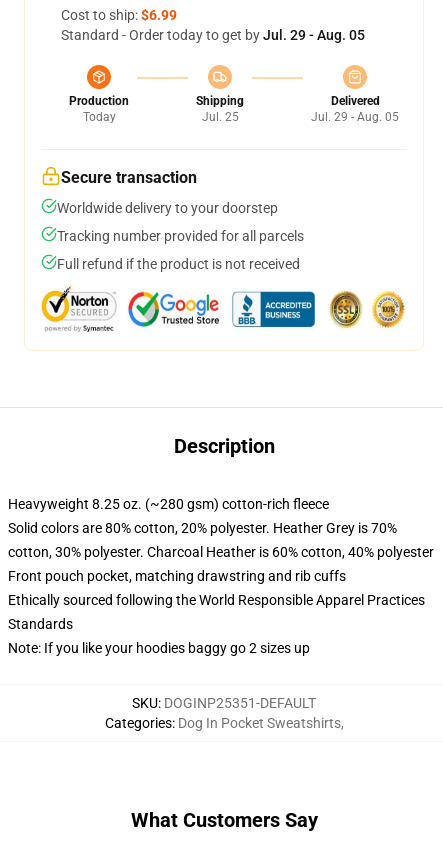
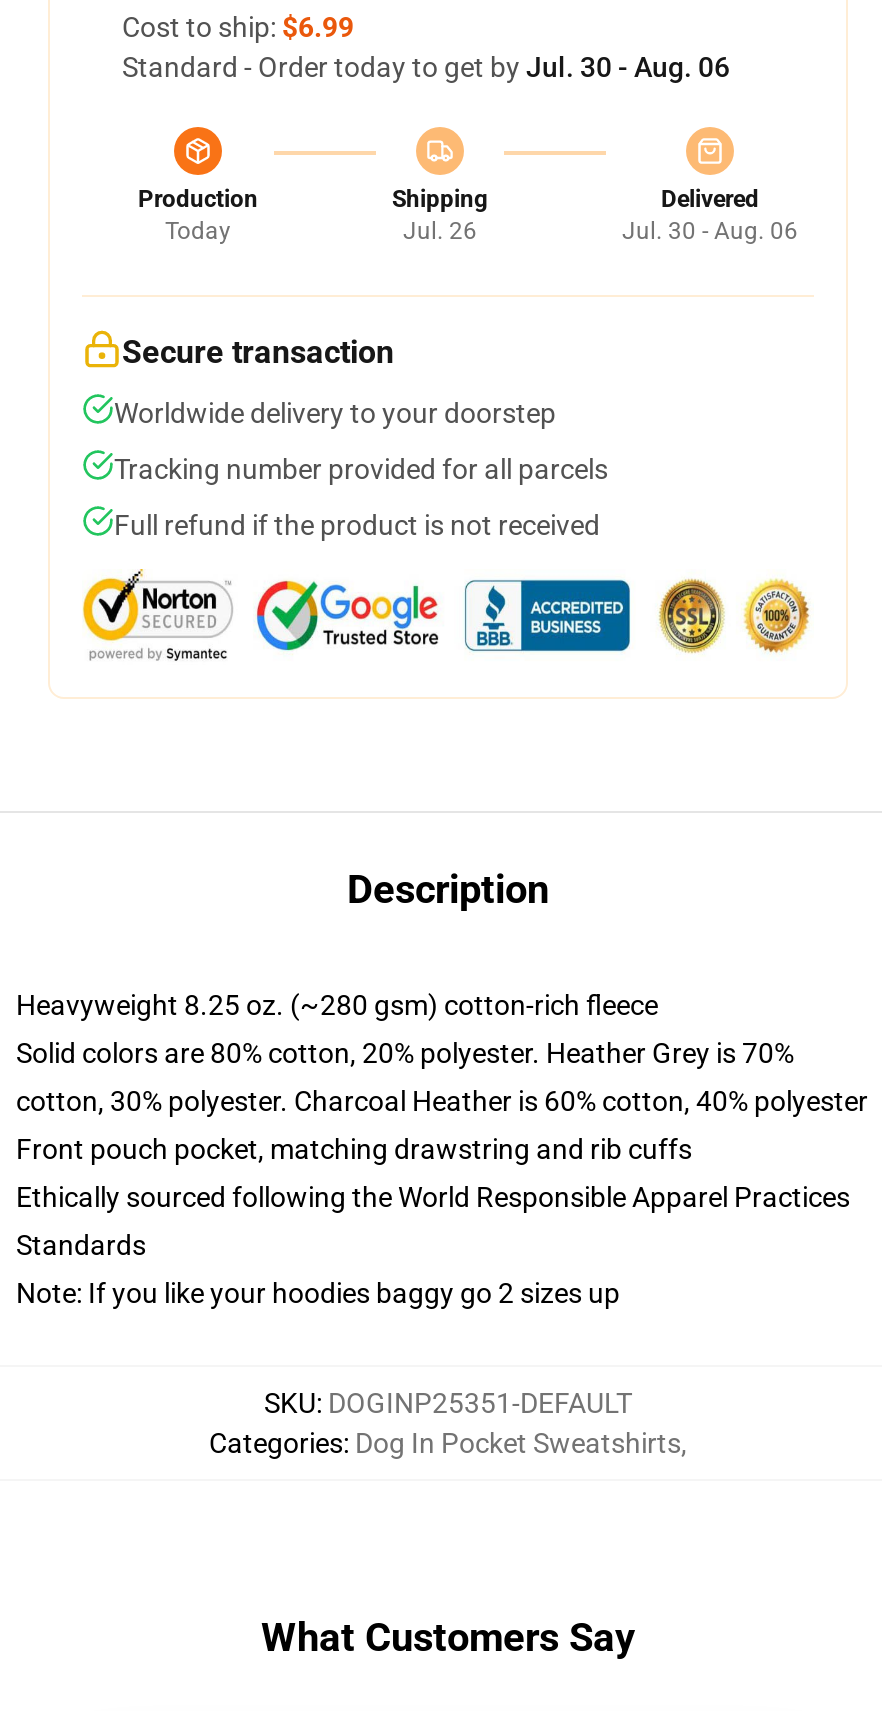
- Standard - Order today to get by Jul. 29 - Aug. 05
+ Standard - Order today to get by Jul. 30 - Aug. 06

- Jul. 25
+ Jul. 26

- Jul. 29 - Aug. 05
+ Jul. 30 - Aug. 06
